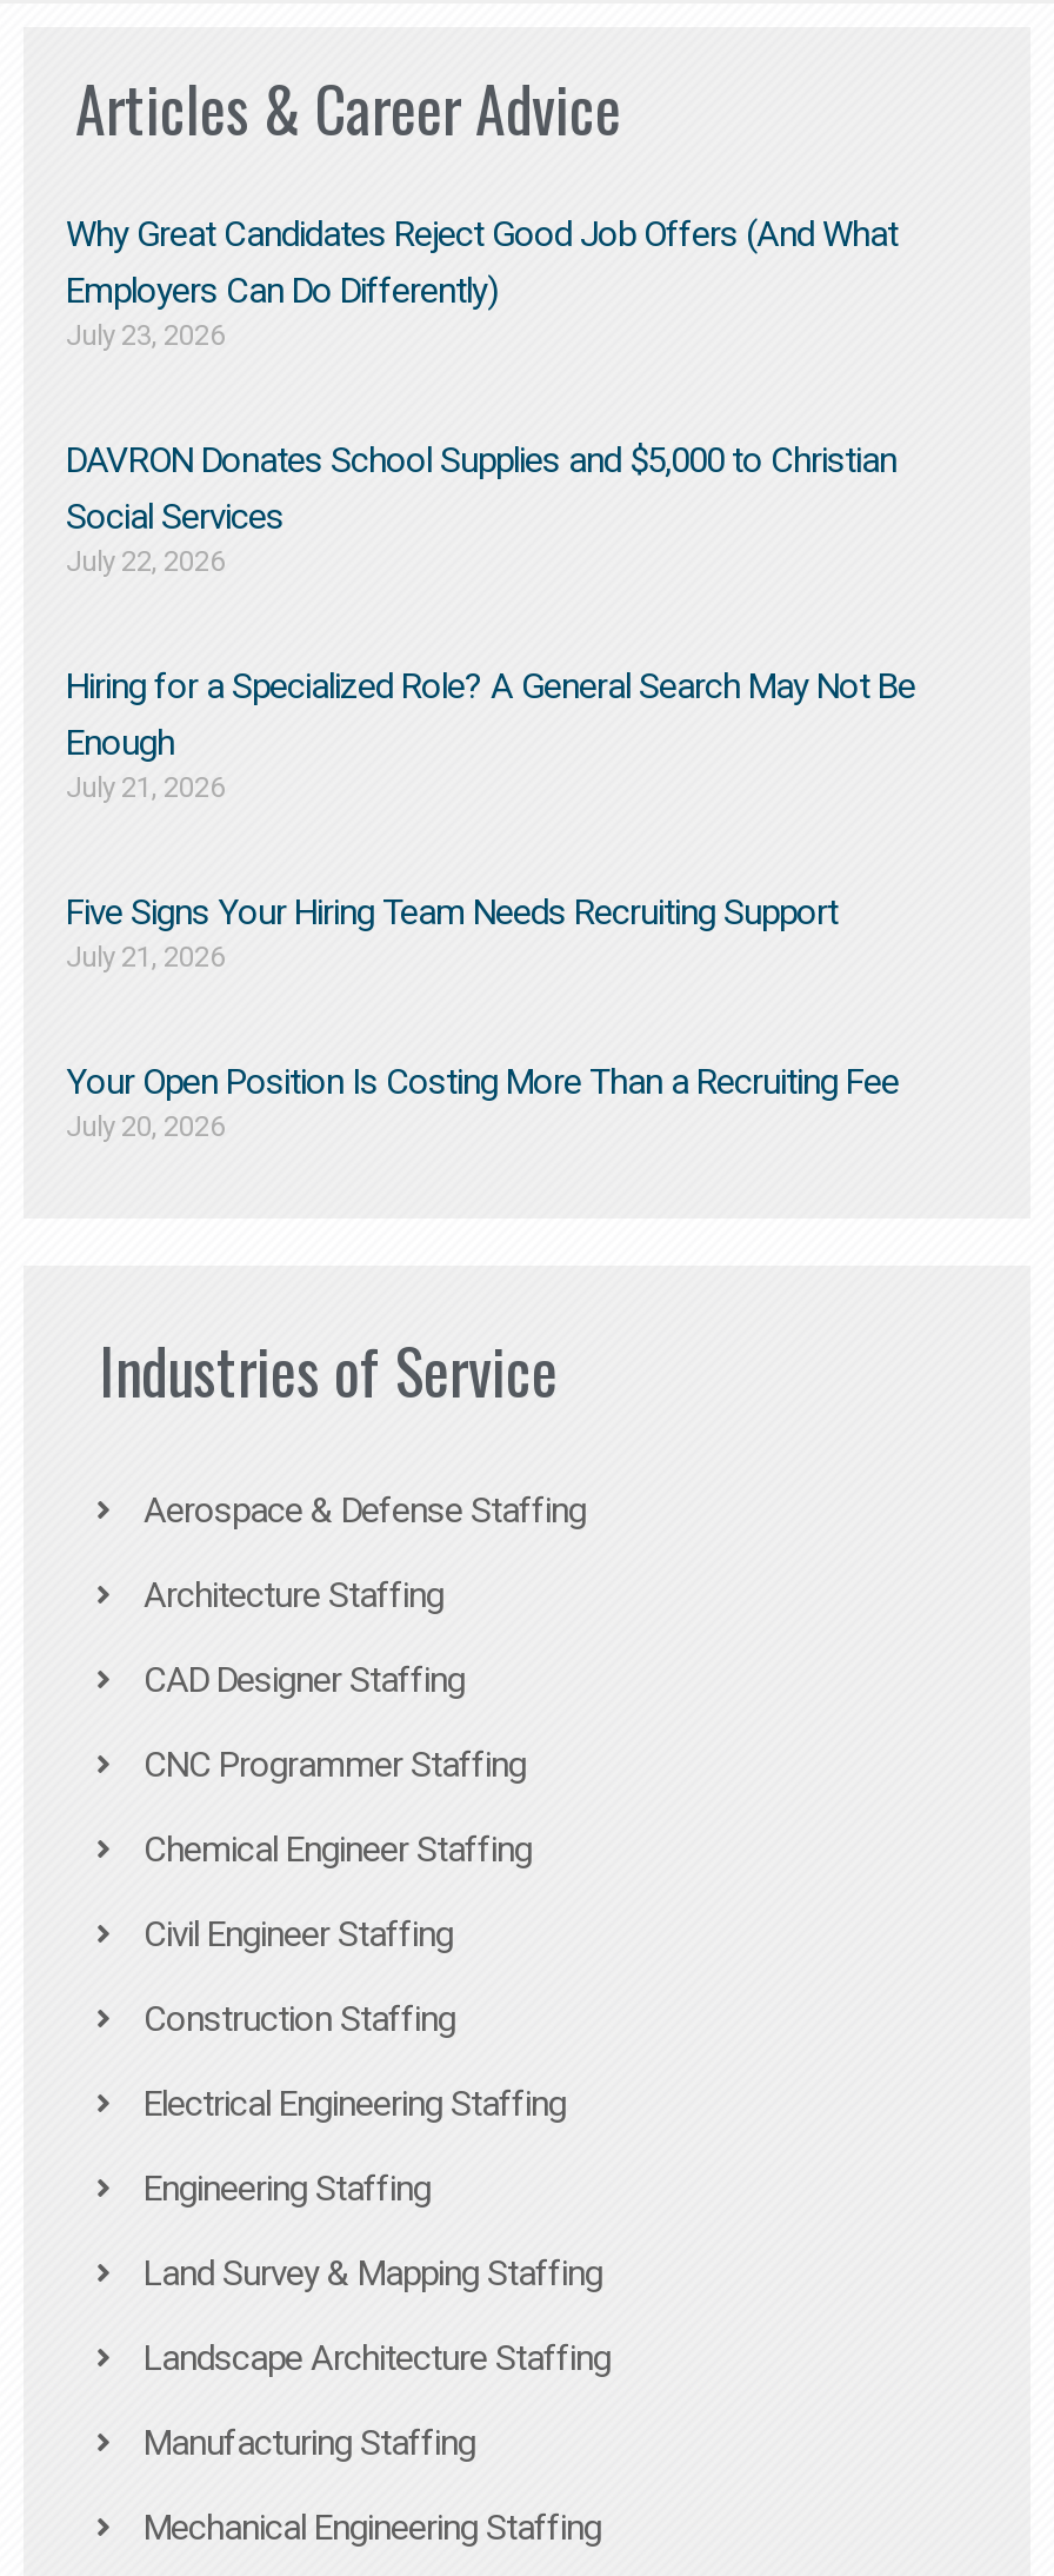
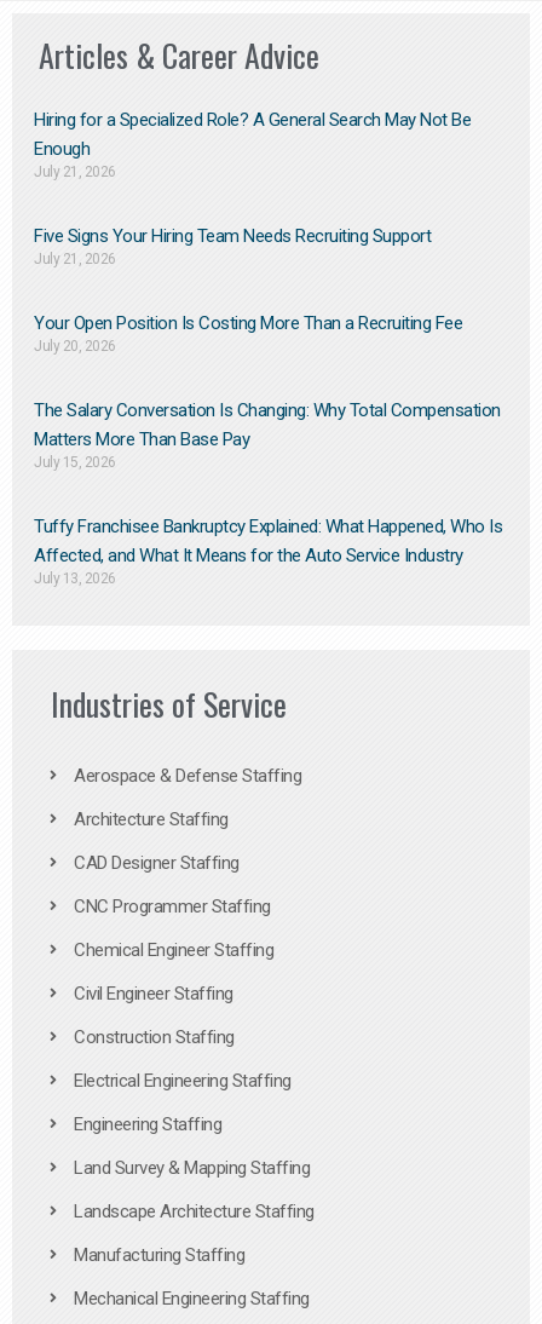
- Why Great Candidates Reject Good Job Offers (And What
- Employers Can Do Differently)
- July 23, 2026
- DAVRON Donates School Supplies and $5,000 to Christian
- Social Services
- July 22, 2026

moved up: Hiring for a Specialized Role? A General Search May Not Be | Enough | July 21, 2026 | Five Signs Your Hiring Team Needs Recruiting Support | July 21, 2026 | Your Open Position Is Costing More Than a Recruiting Fee | July 20, 2026

+ The Salary Conversation Is Changing: Why Total Compensation
+ Matters More Than Base Pay
+ July 15, 2026
+ Tuffy Franchisee Bankruptcy Explained: What Happened, Who Is
+ Affected, and What It Means for the Auto Service Industry
+ July 13, 2026
